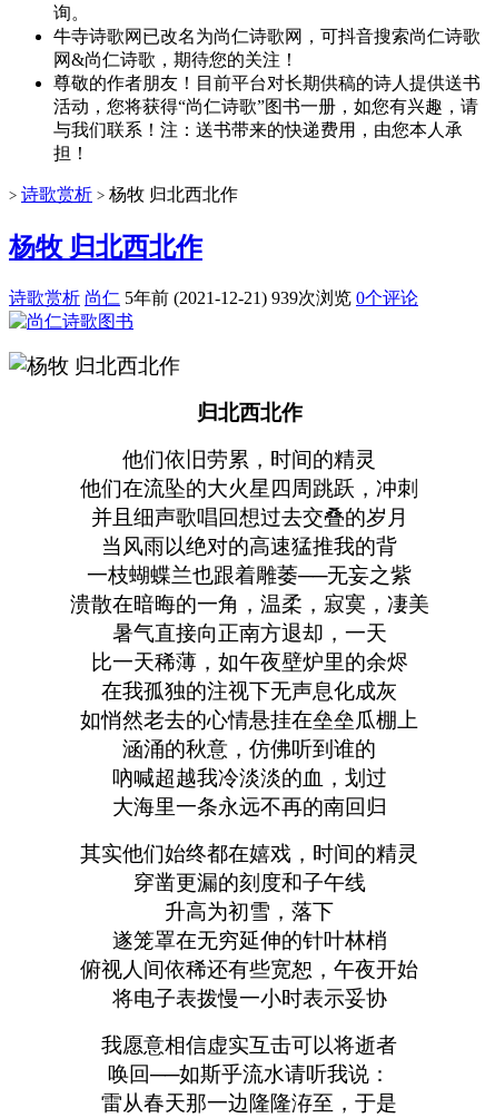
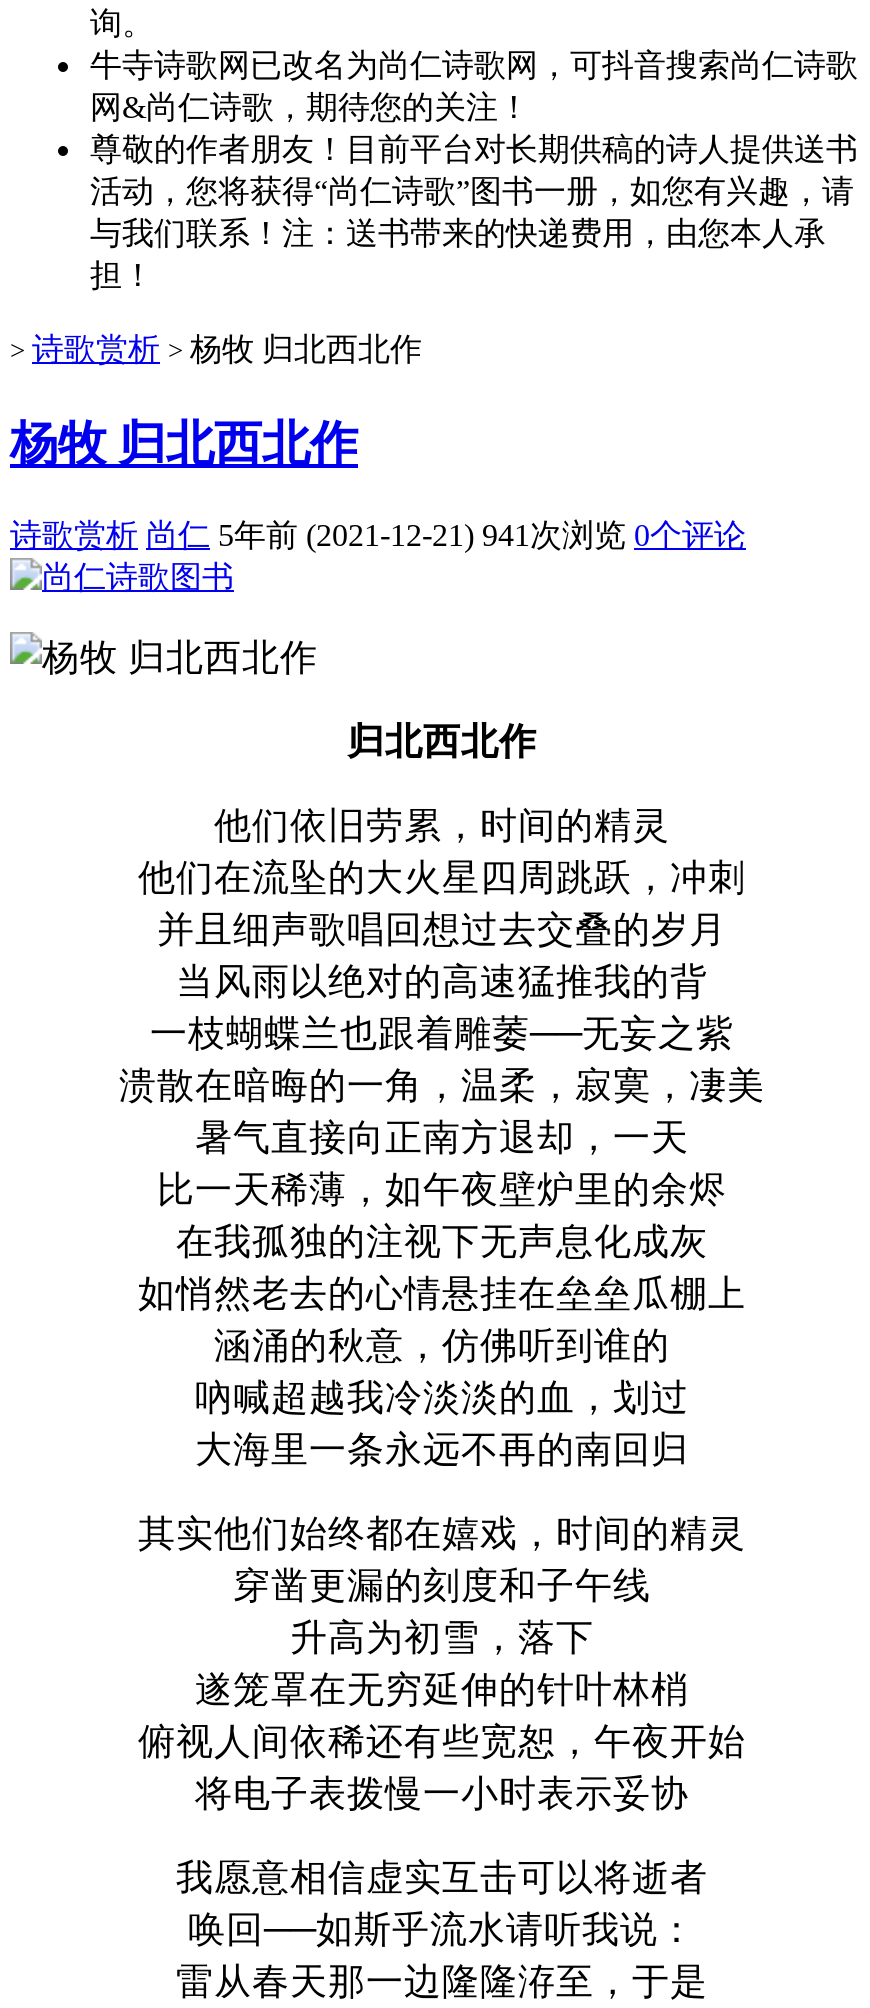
- 诗歌赏析 尚仁 5年前 (2021-12-21) 939次浏览 0个评论
+ 诗歌赏析 尚仁 5年前 (2021-12-21) 941次浏览 0个评论
